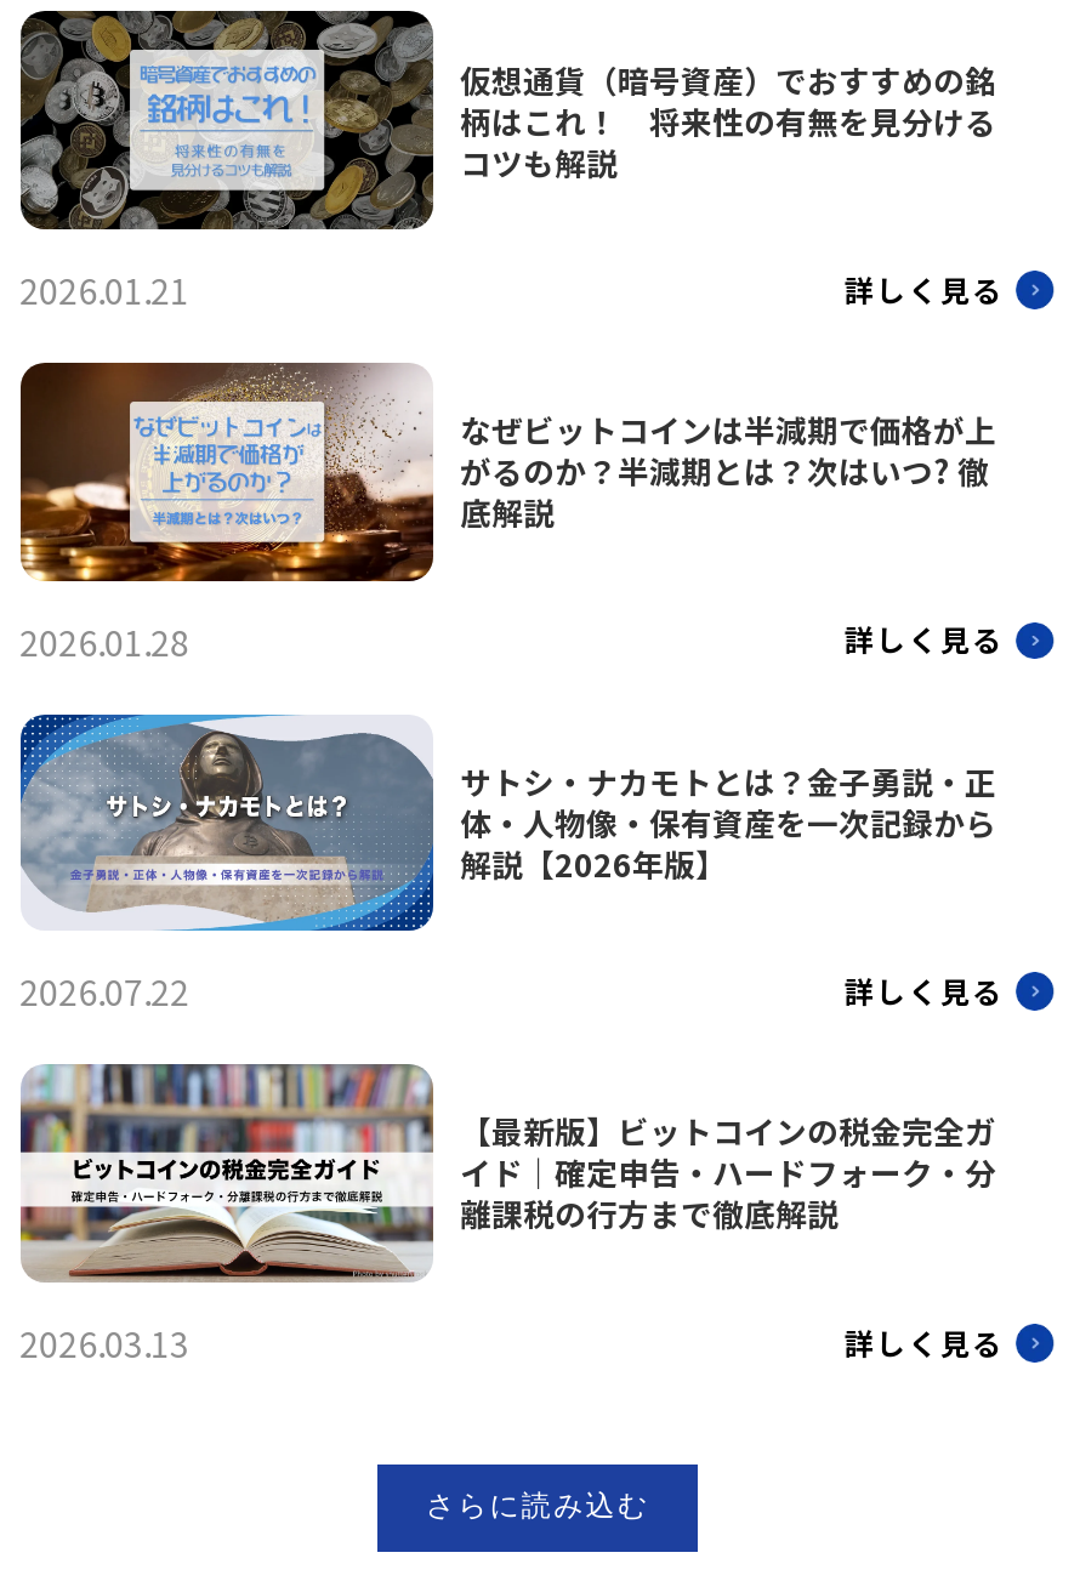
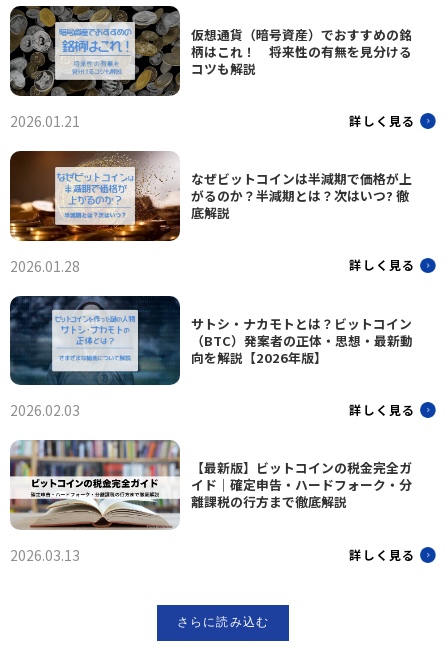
- [image]
- サトシ・ナカモトとは？金子勇説・正
- 体・人物像・保有資産を一次記録から
- 解説【2026年版】
+ [image]
+ サトシ・ナカモトとは？ビットコイン
+ （BTC）発案者の正体・思想・最新動
+ 向を解説【2026年版】

- 2026.07.22
+ 2026.02.03
